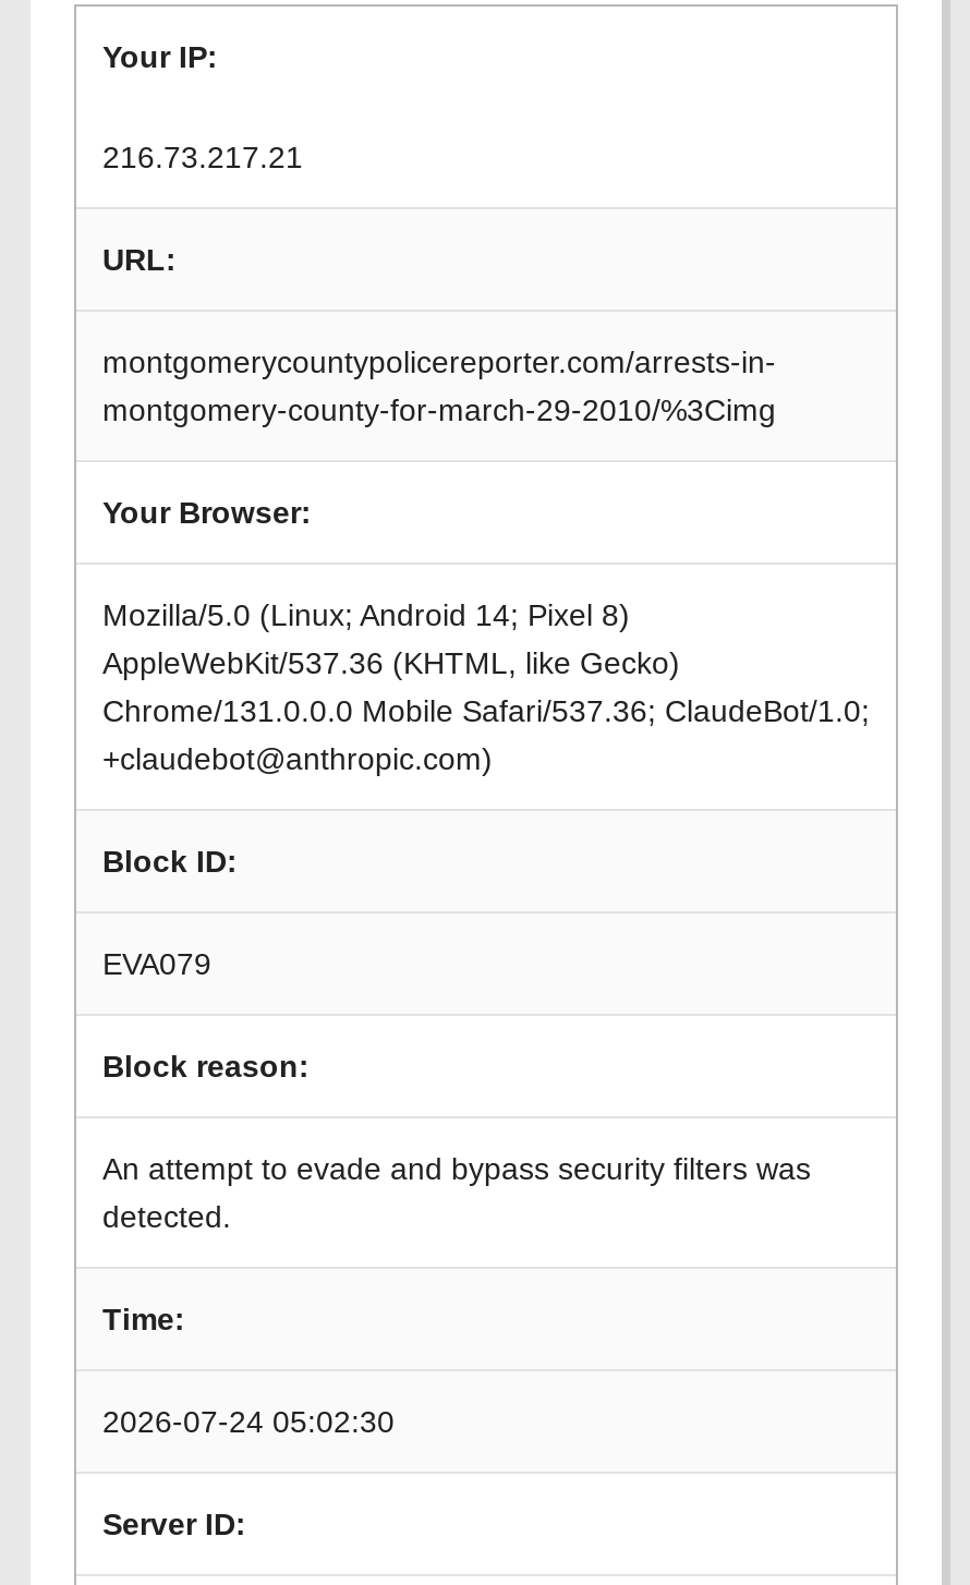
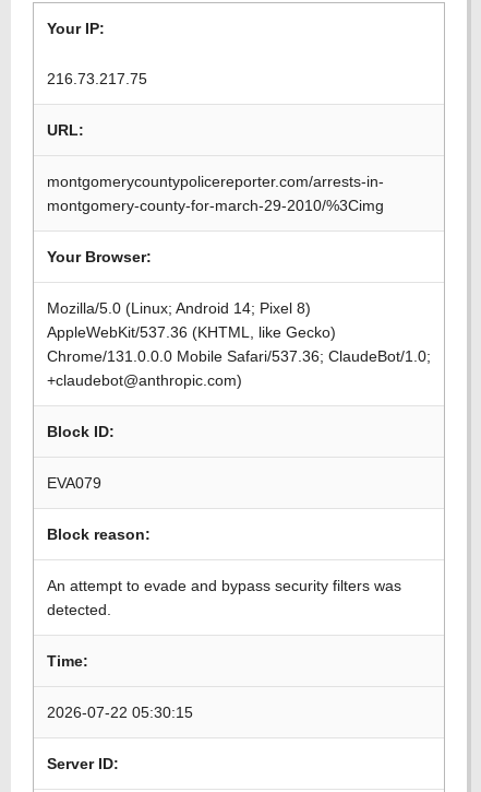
- 216.73.217.21
+ 216.73.217.75

- 2026-07-24 05:02:30
+ 2026-07-22 05:30:15
